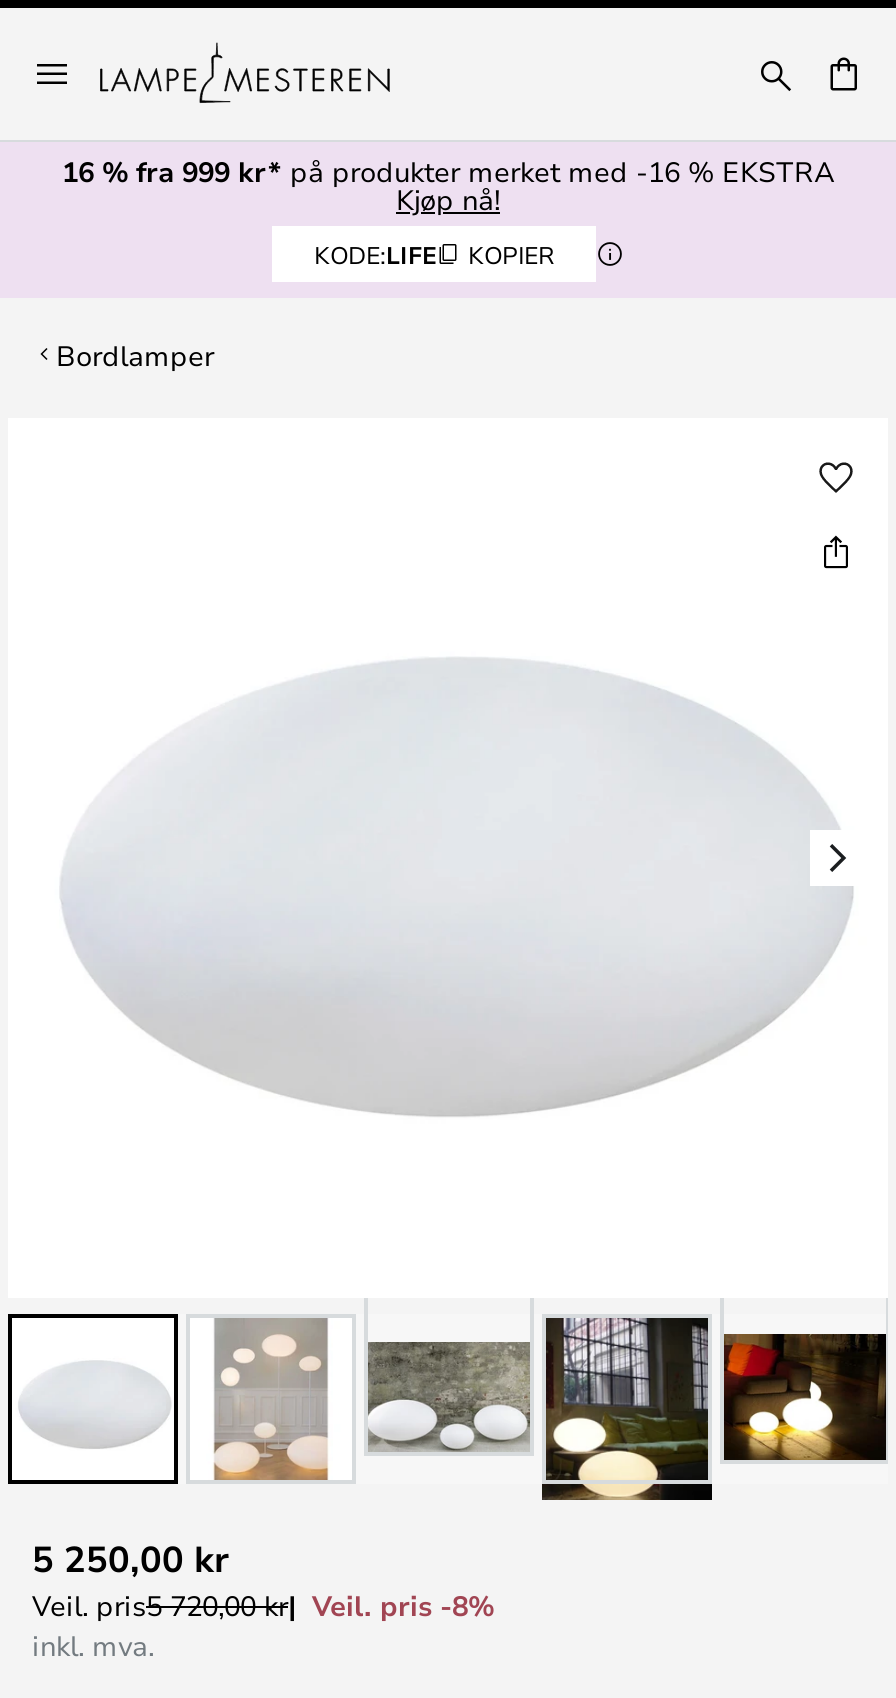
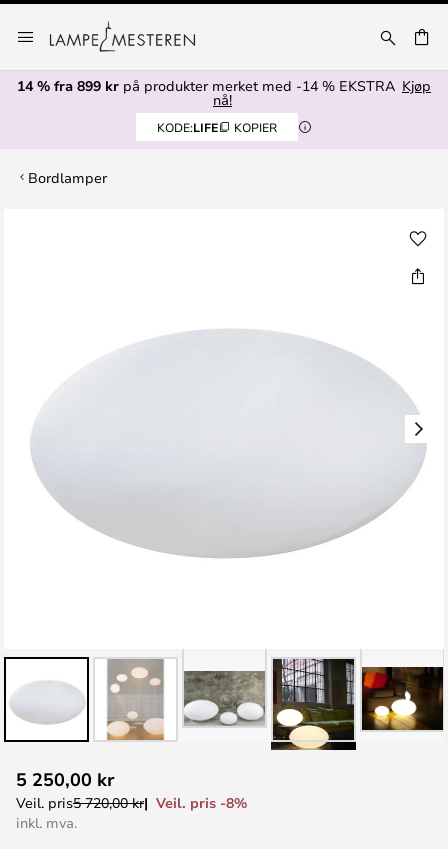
- 16 % fra 999 kr* på produkter merket med -16 % EKSTRA
- Kjøp nå!
+ 14 % fra 899 kr på produkter merket med -14 % EKSTRA Kjøp
+ nå!
